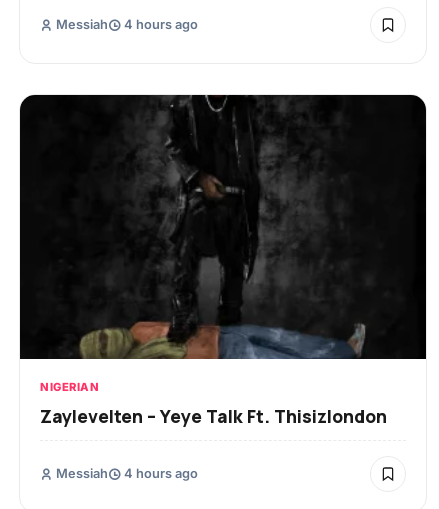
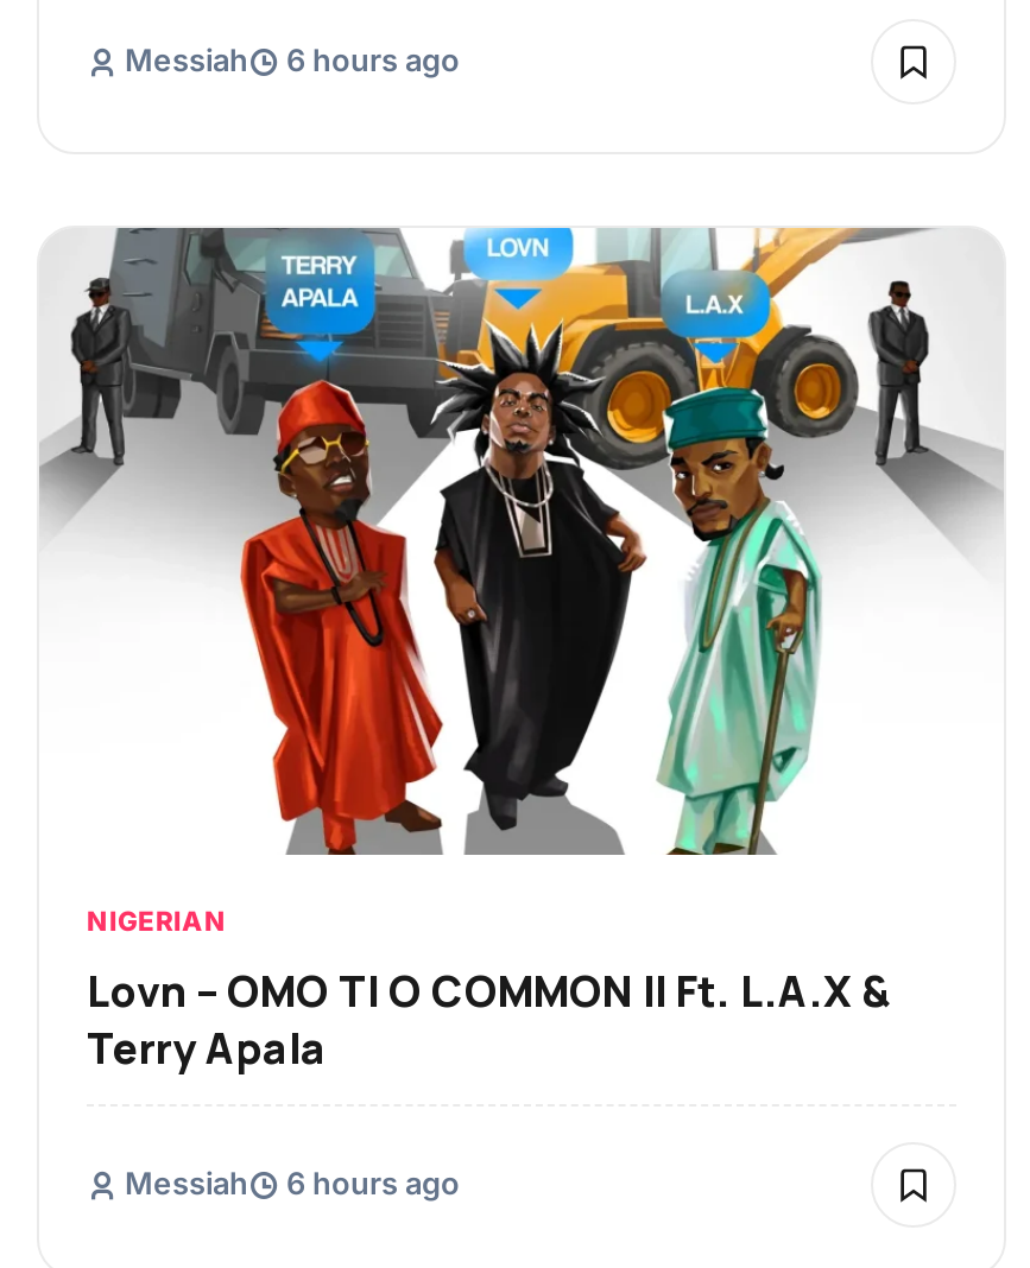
- Messiah 4 hours ago
+ Messiah 6 hours ago

- [image]
+ [image]

- Zaylevelten – Yeye Talk Ft. Thisizlondon
+ Lovn – OMO TI O COMMON II Ft. L.A.X &
+ Terry Apala

- Messiah 4 hours ago
+ Messiah 6 hours ago
